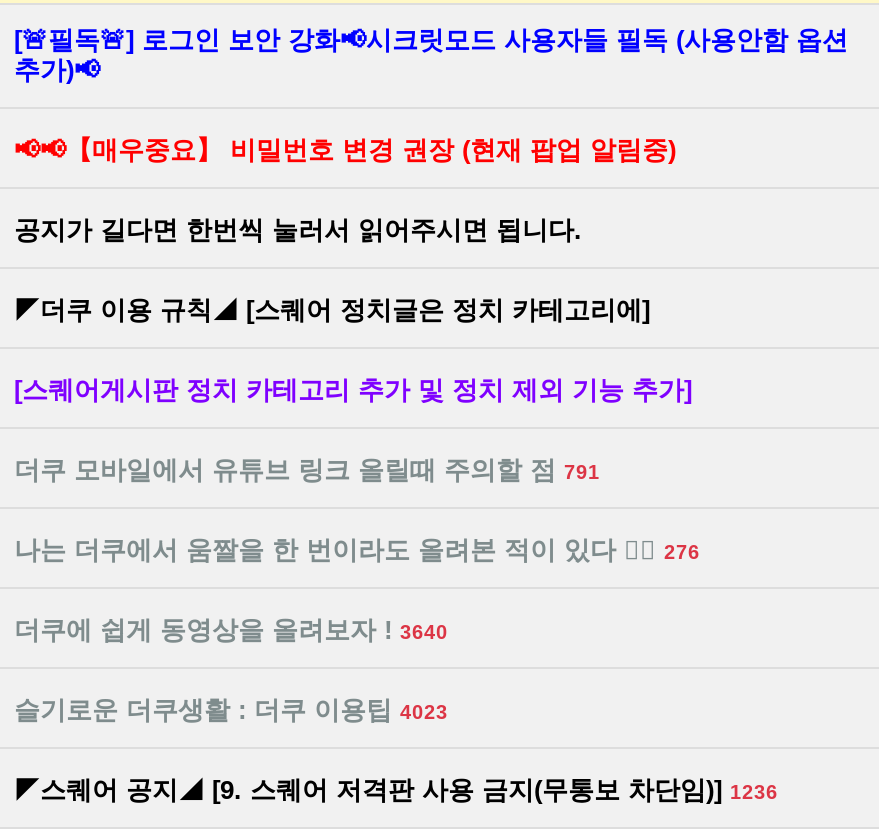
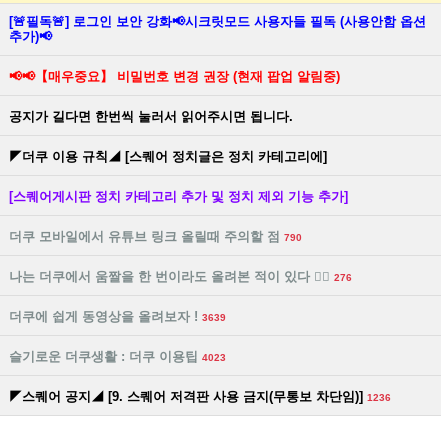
- 더쿠 모바일에서 유튜브 링크 올릴때 주의할 점 791
+ 더쿠 모바일에서 유튜브 링크 올릴때 주의할 점 790

- 더쿠에 쉽게 동영상을 올려보자 ! 3640
+ 더쿠에 쉽게 동영상을 올려보자 ! 3639
